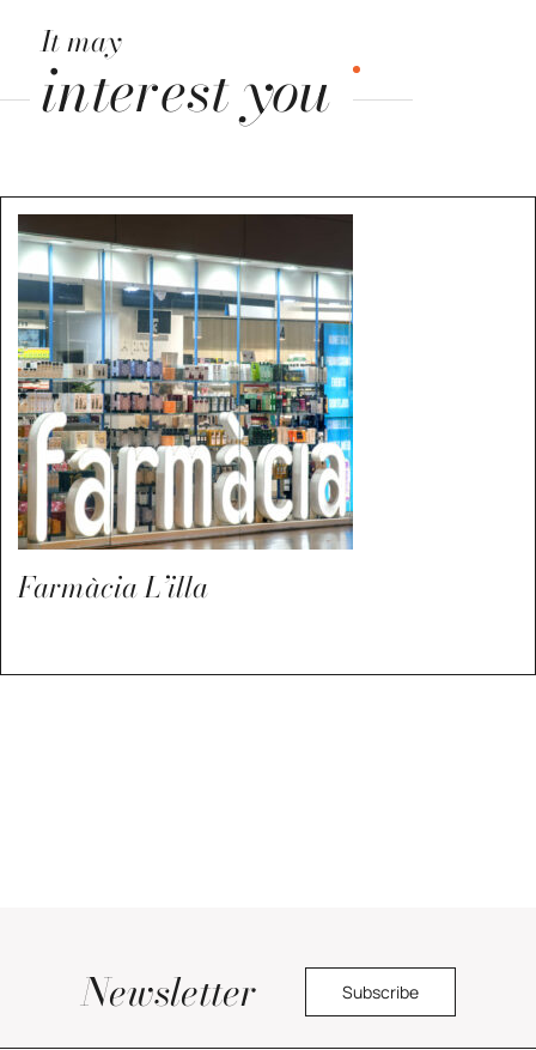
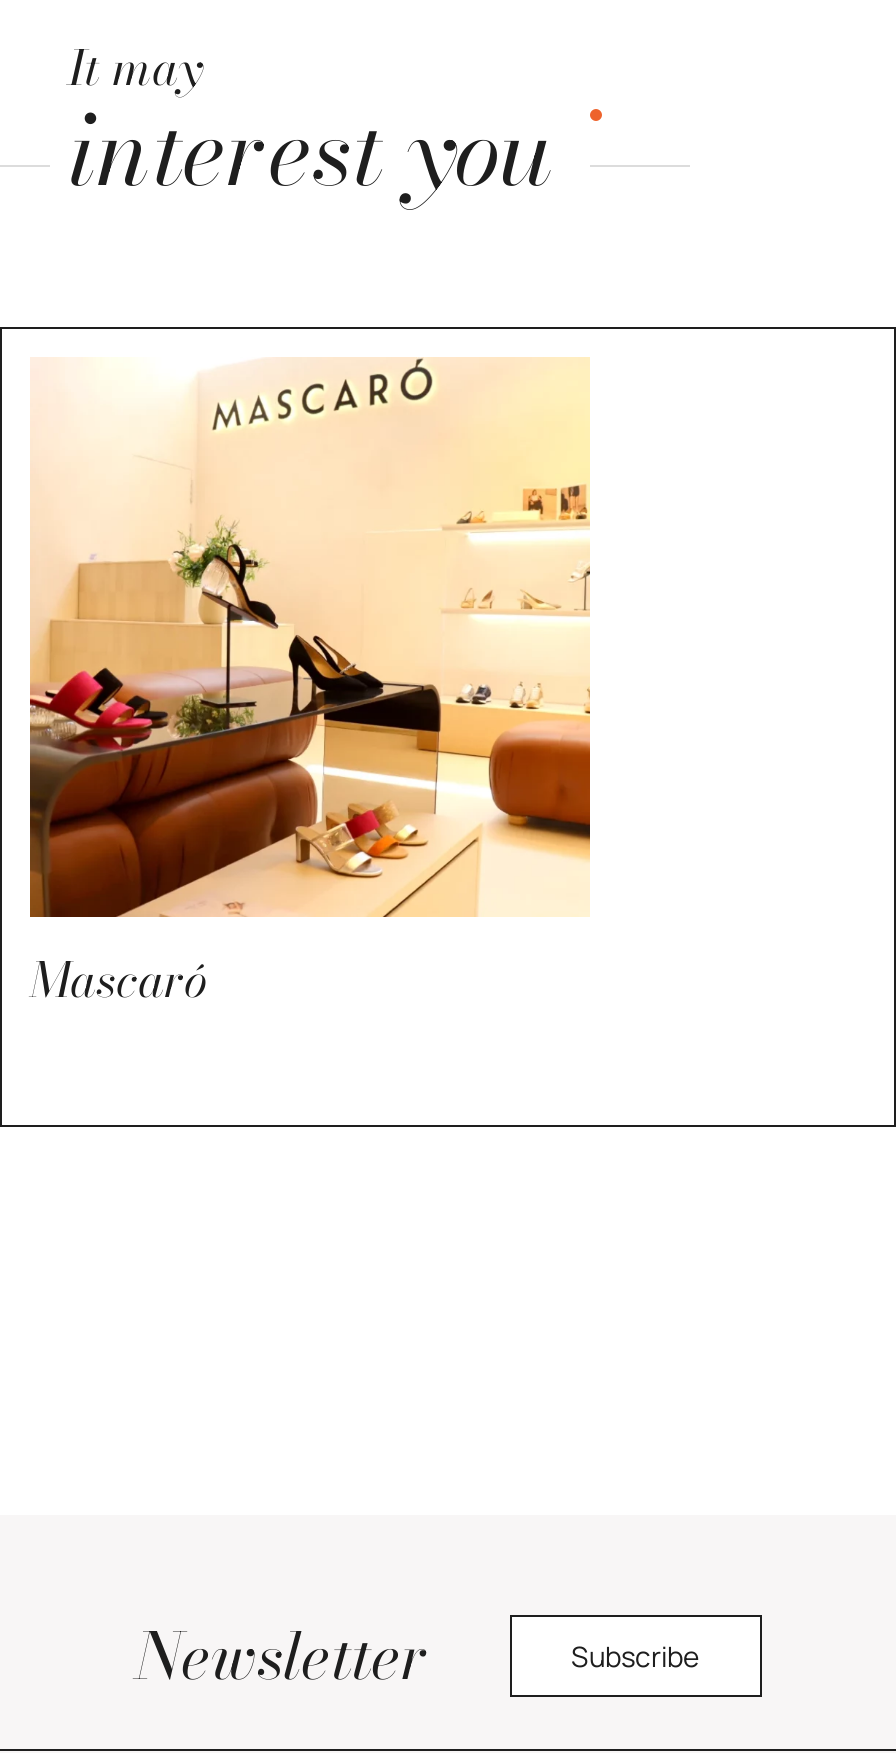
- [image]
- Farmàcia L’illa
+ [image]
+ Mascaró
